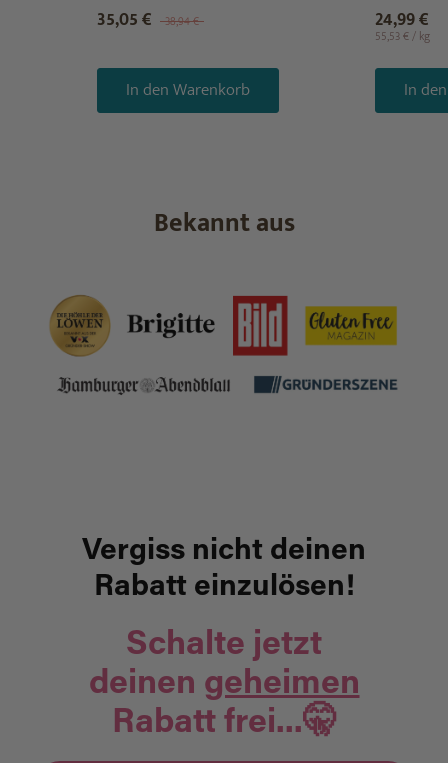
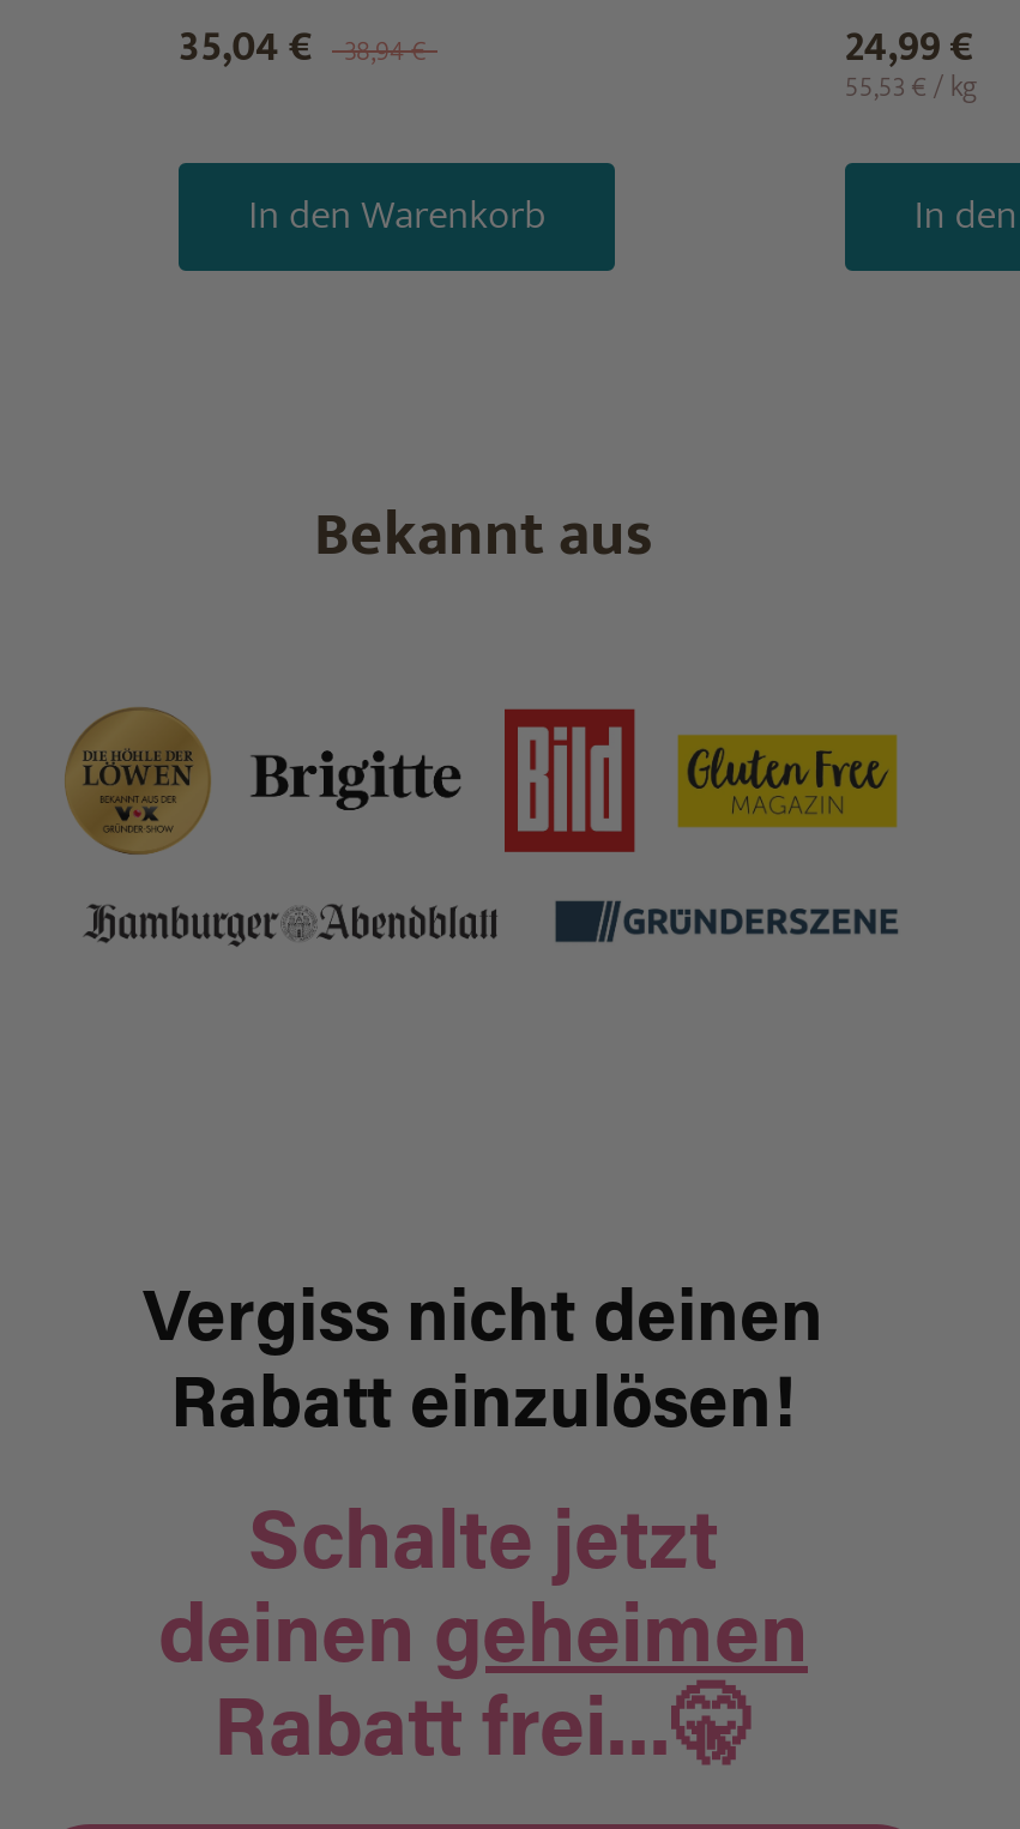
- 35,05 €
+ 35,04 €
